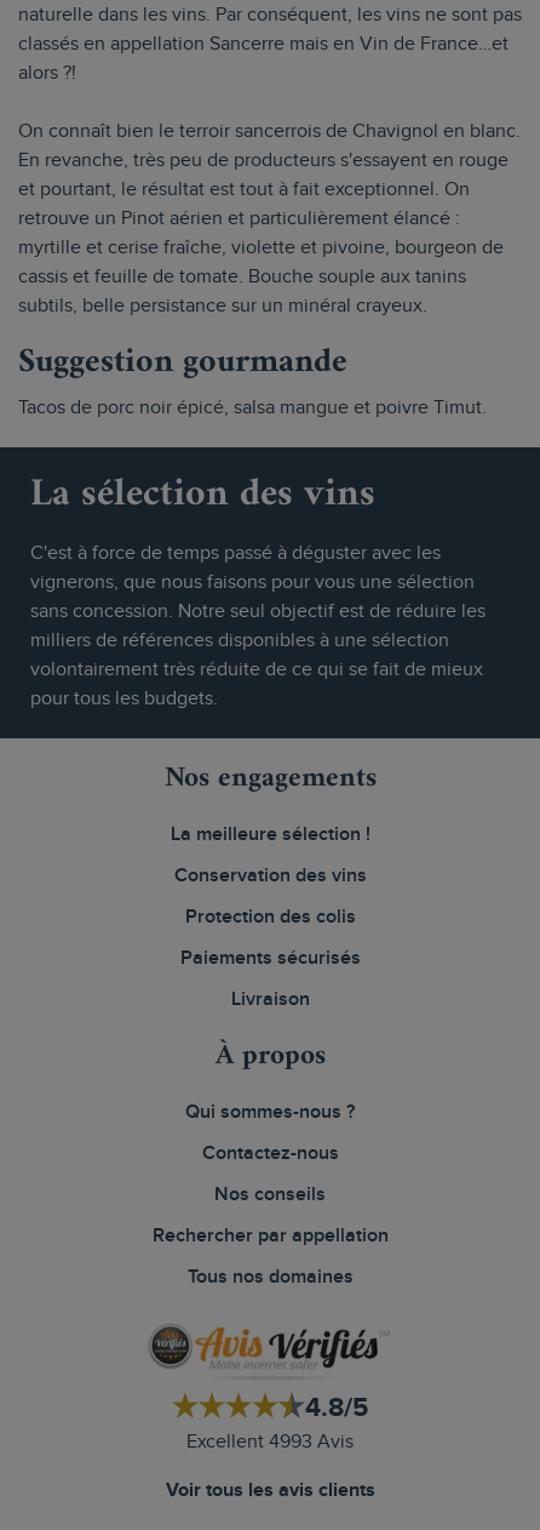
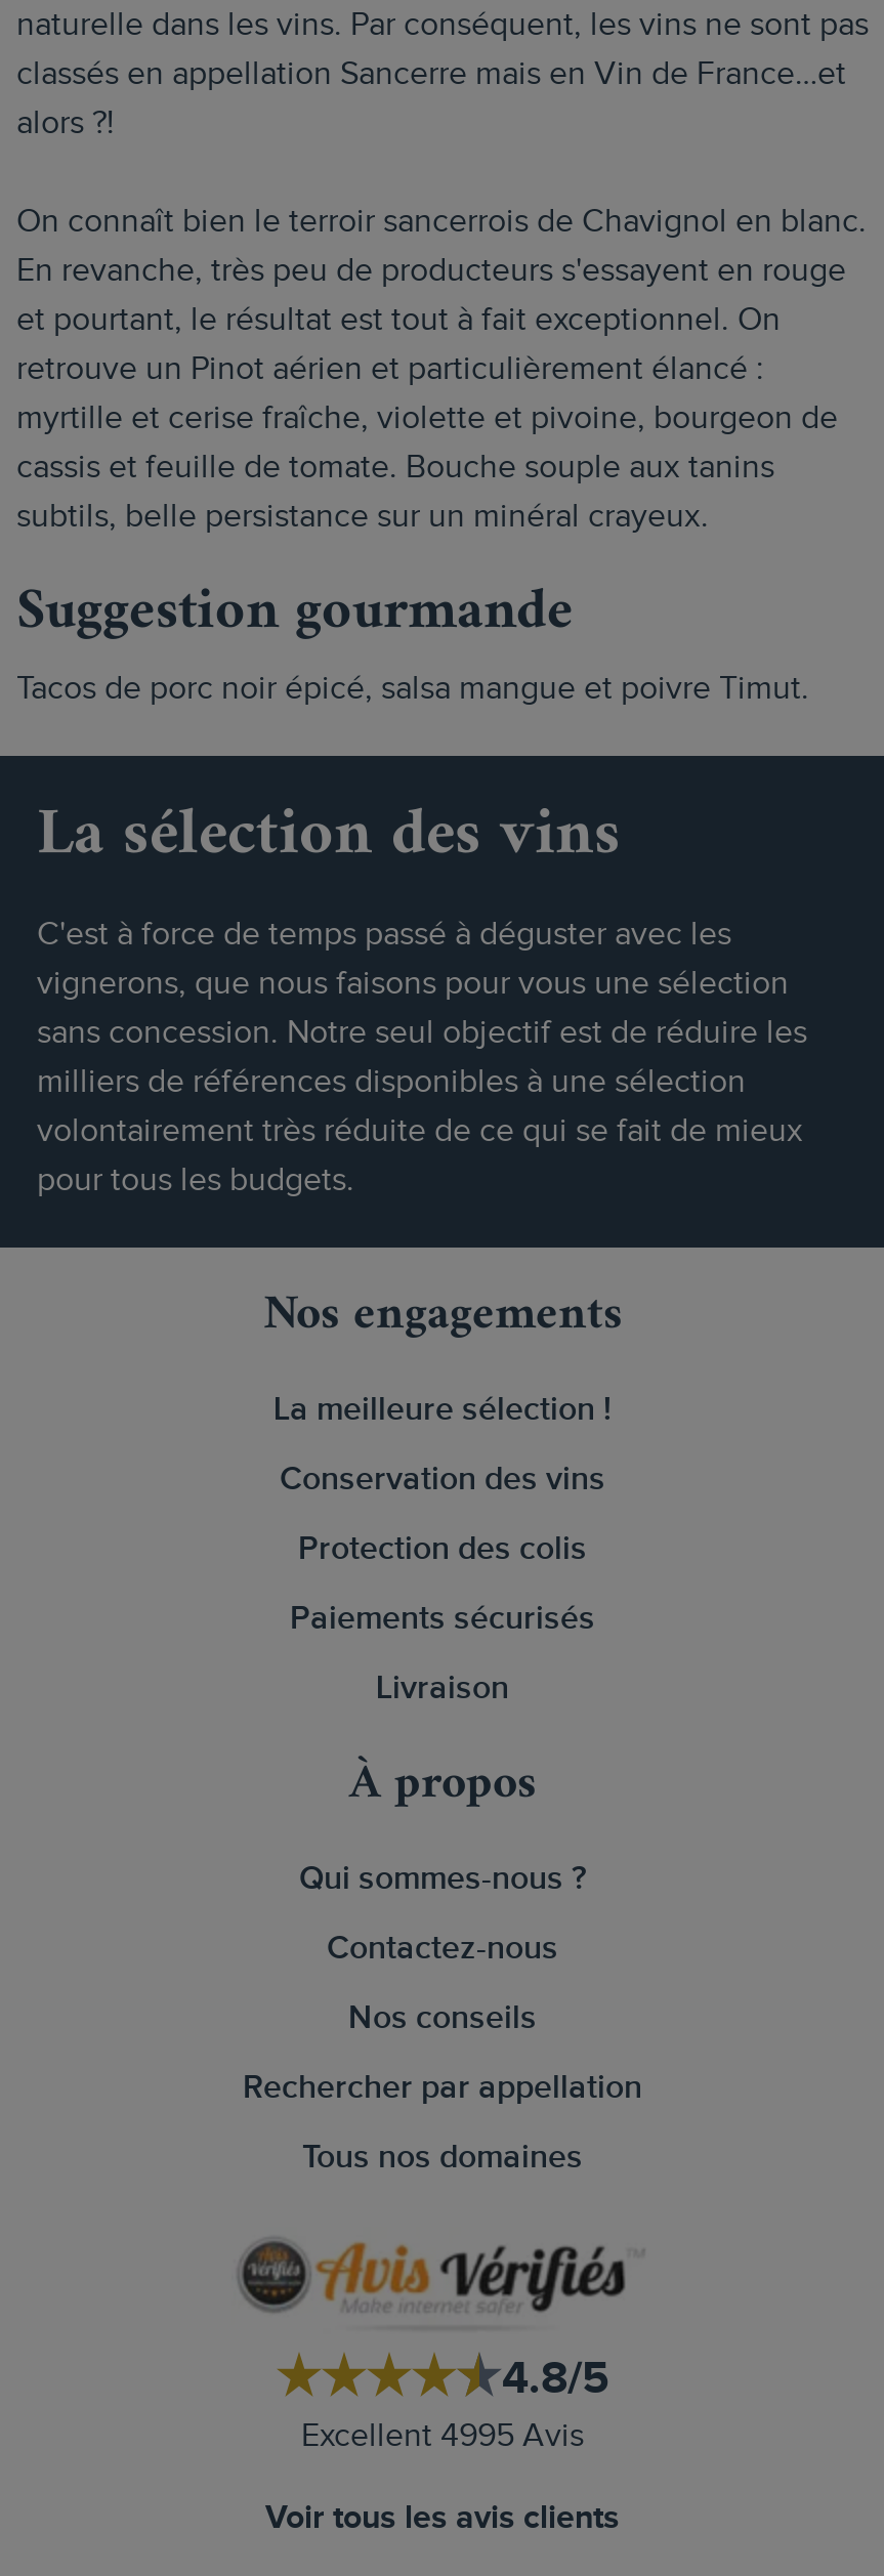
- Excellent 4993 Avis
+ Excellent 4995 Avis
